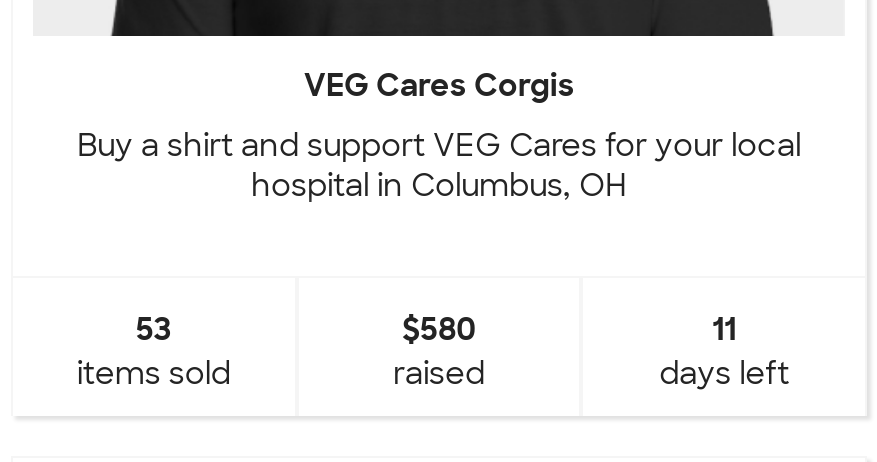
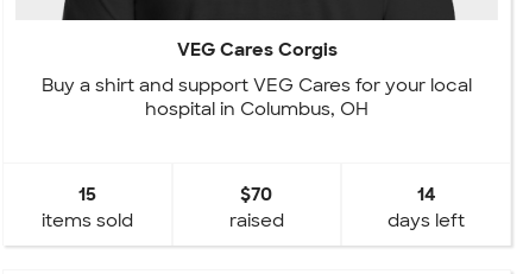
- 53
+ 15

- $580
+ $70

- 11
+ 14
